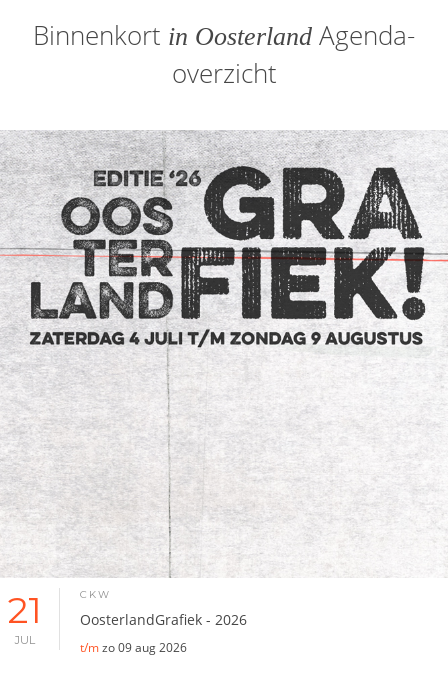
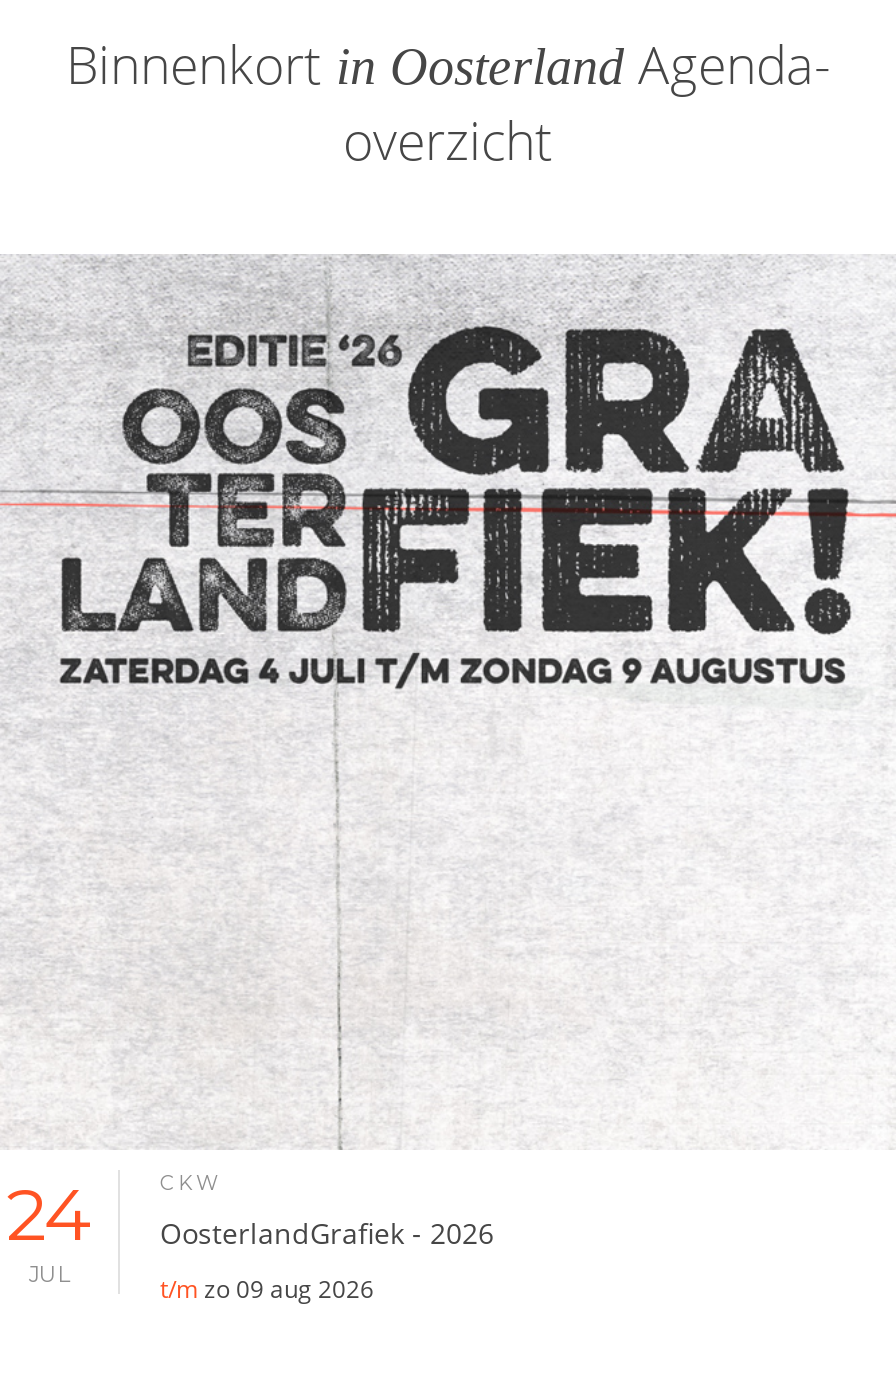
- 21
+ 24
